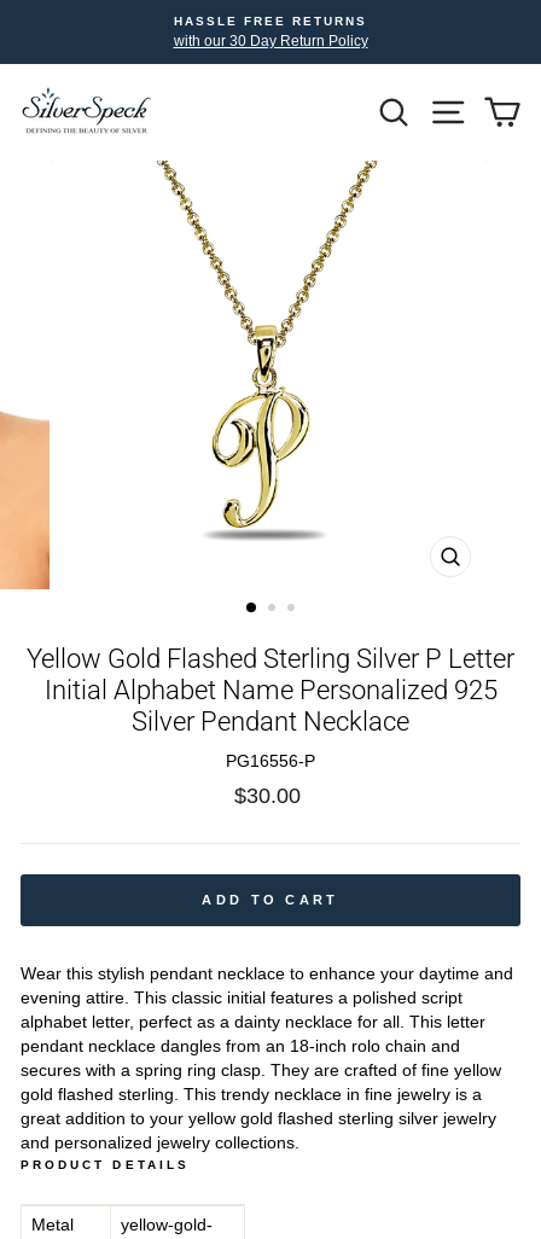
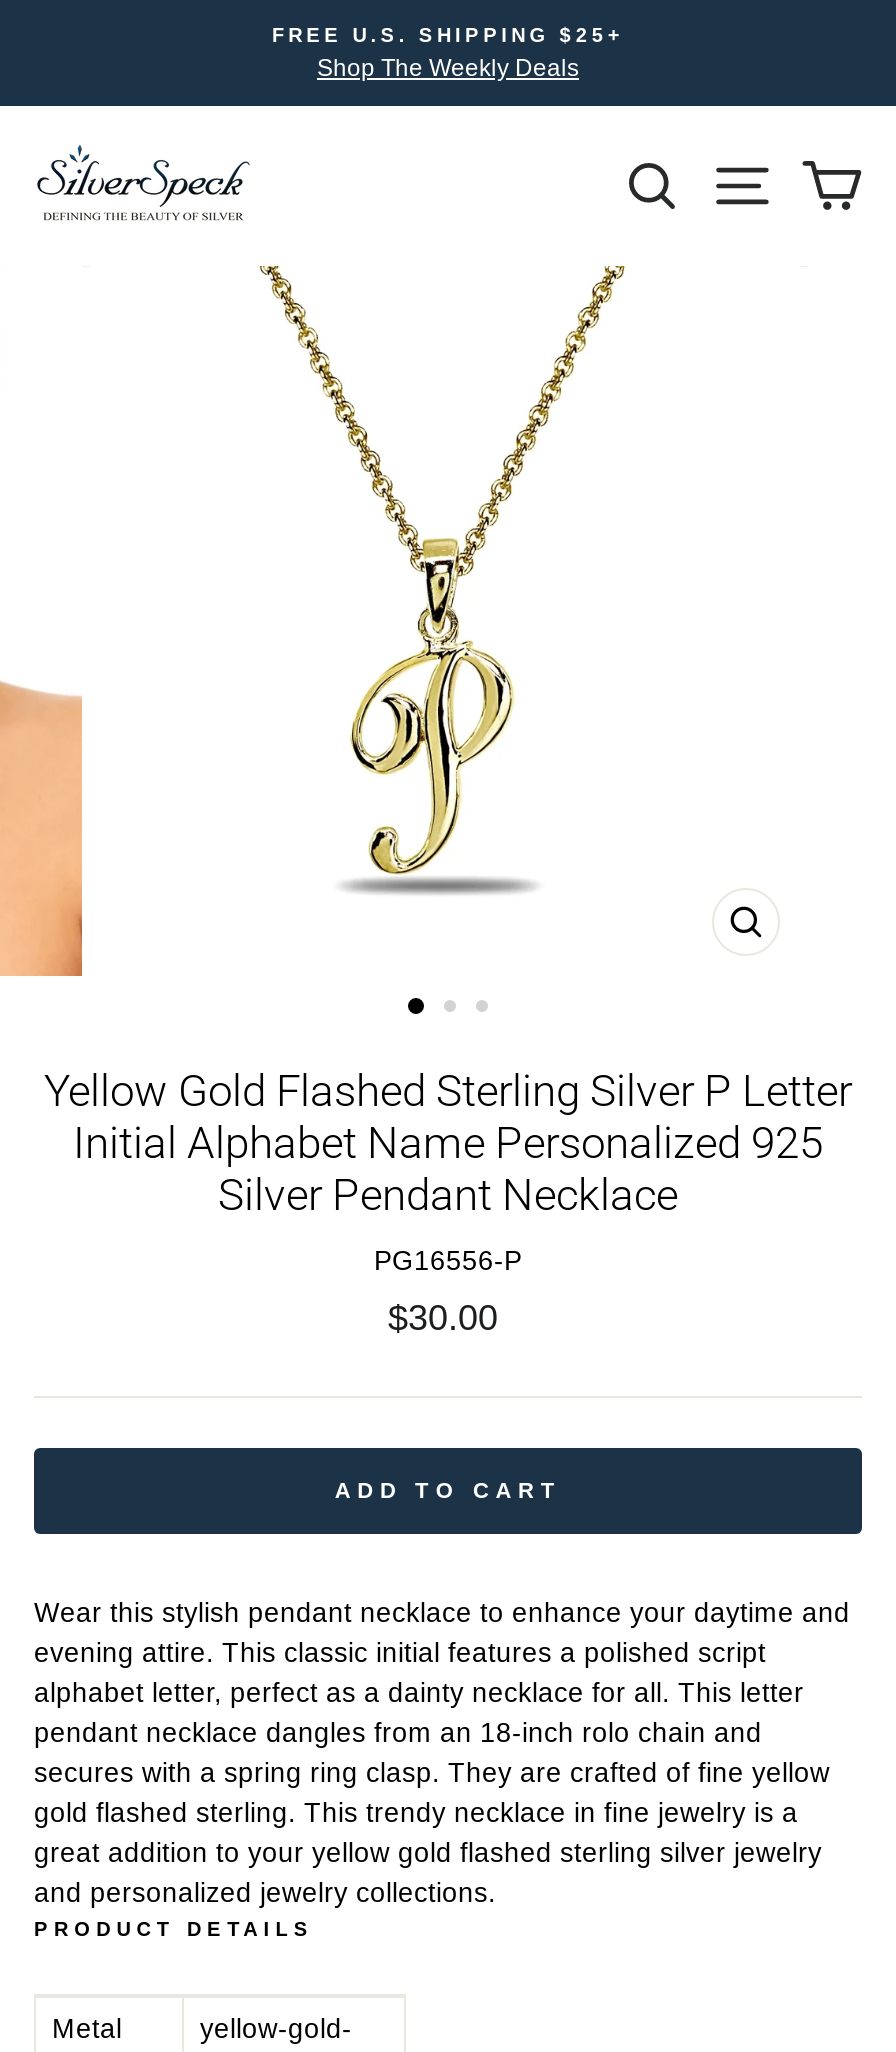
- HASSLE FREE RETURNS
- with our 30 Day Return Policy
+ FREE U.S. SHIPPING $25+
+ Shop The Weekly Deals
